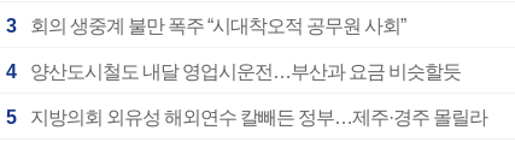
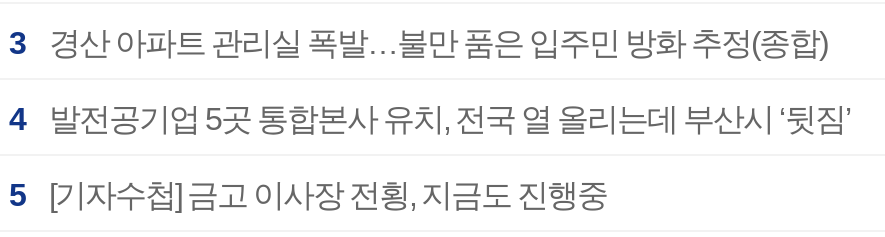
- 회의 생중계 불만 폭주 “시대착오적 공무원 사회”
+ 경산 아파트 관리실 폭발…불만 품은 입주민 방화 추정(종합)

- 양산도시철도 내달 영업시운전…부산과 요금 비슷할듯
+ 발전공기업 5곳 통합본사 유치, 전국 열 올리는데 부산시 ‘뒷짐’

- 지방의회 외유성 해외연수 칼빼든 정부…제주·경주 몰릴라
+ [기자수첩] 금고 이사장 전횡, 지금도 진행중
